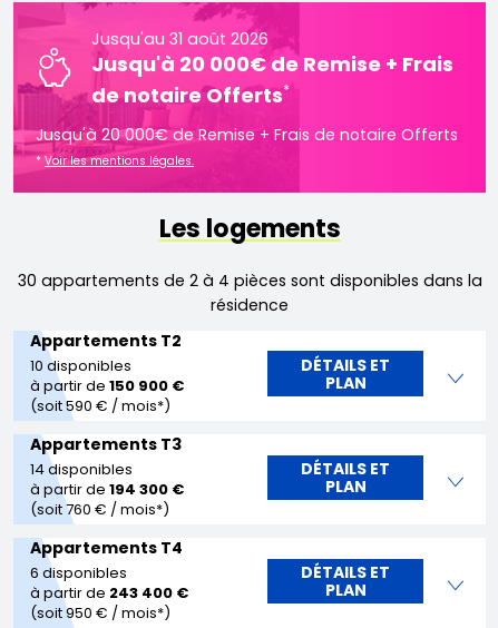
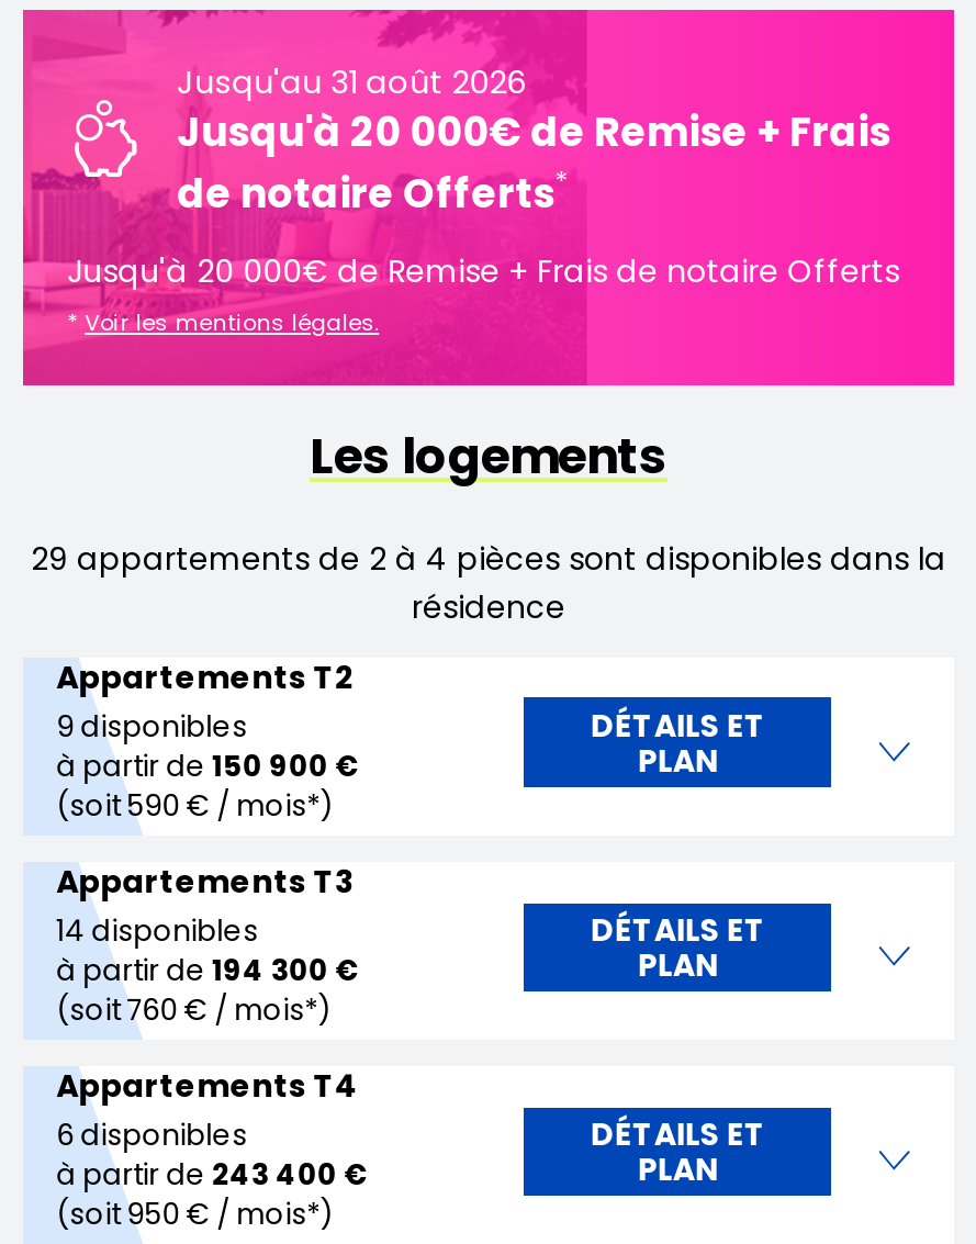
- 30 appartements de 2 à 4 pièces sont disponibles dans la
+ 29 appartements de 2 à 4 pièces sont disponibles dans la

- 10 disponibles
+ 9 disponibles
